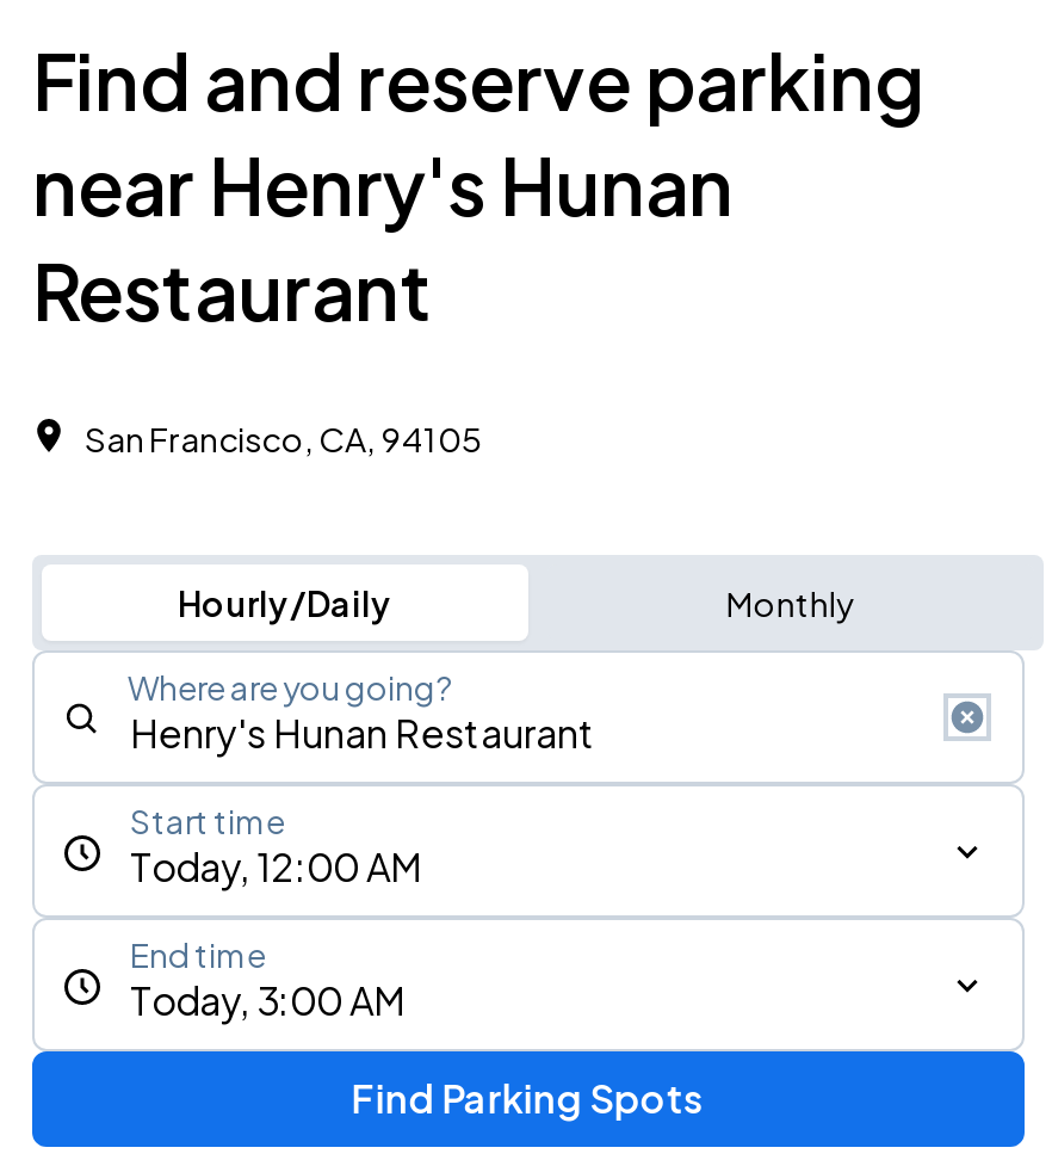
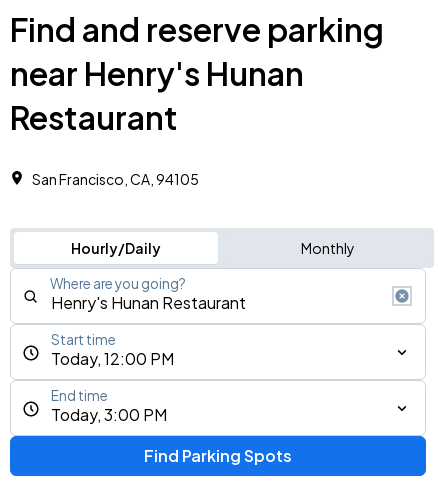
- Today, 12:00 AM
+ Today, 12:00 PM

- Today, 3:00 AM
+ Today, 3:00 PM
